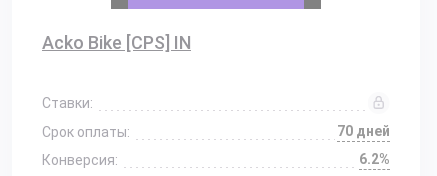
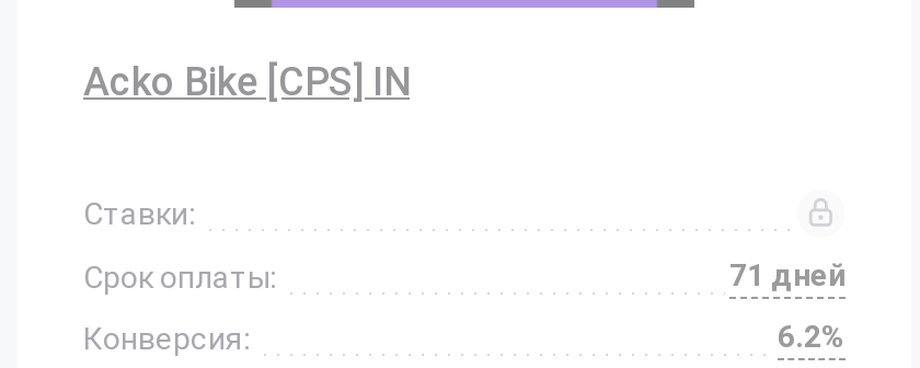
- 70 дней
+ 71 дней
